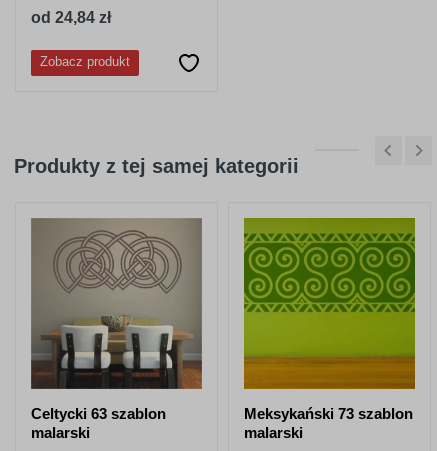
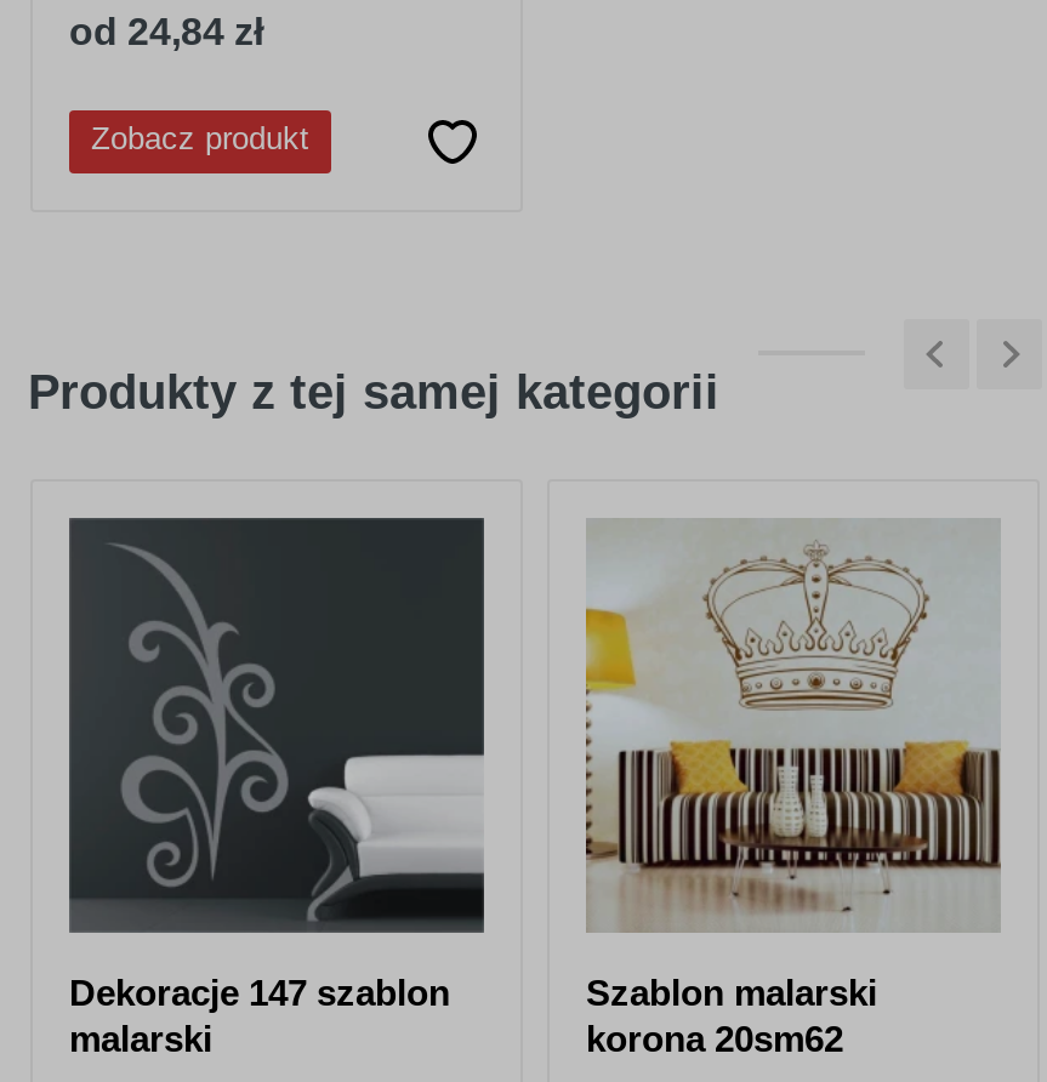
- [image]
- Celtycki 63 szablon
+ [image]
+ Dekoracje 147 szablon

- [image]
- Meksykański 73 szablon
- malarski
+ [image]
+ Szablon malarski
+ korona 20sm62
